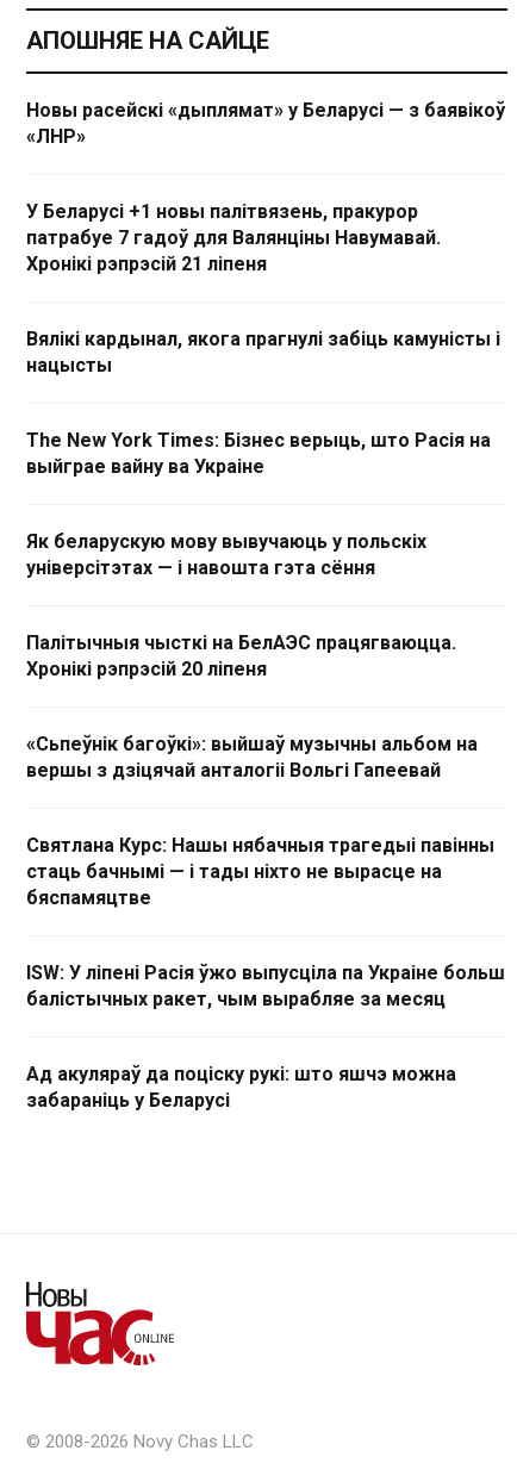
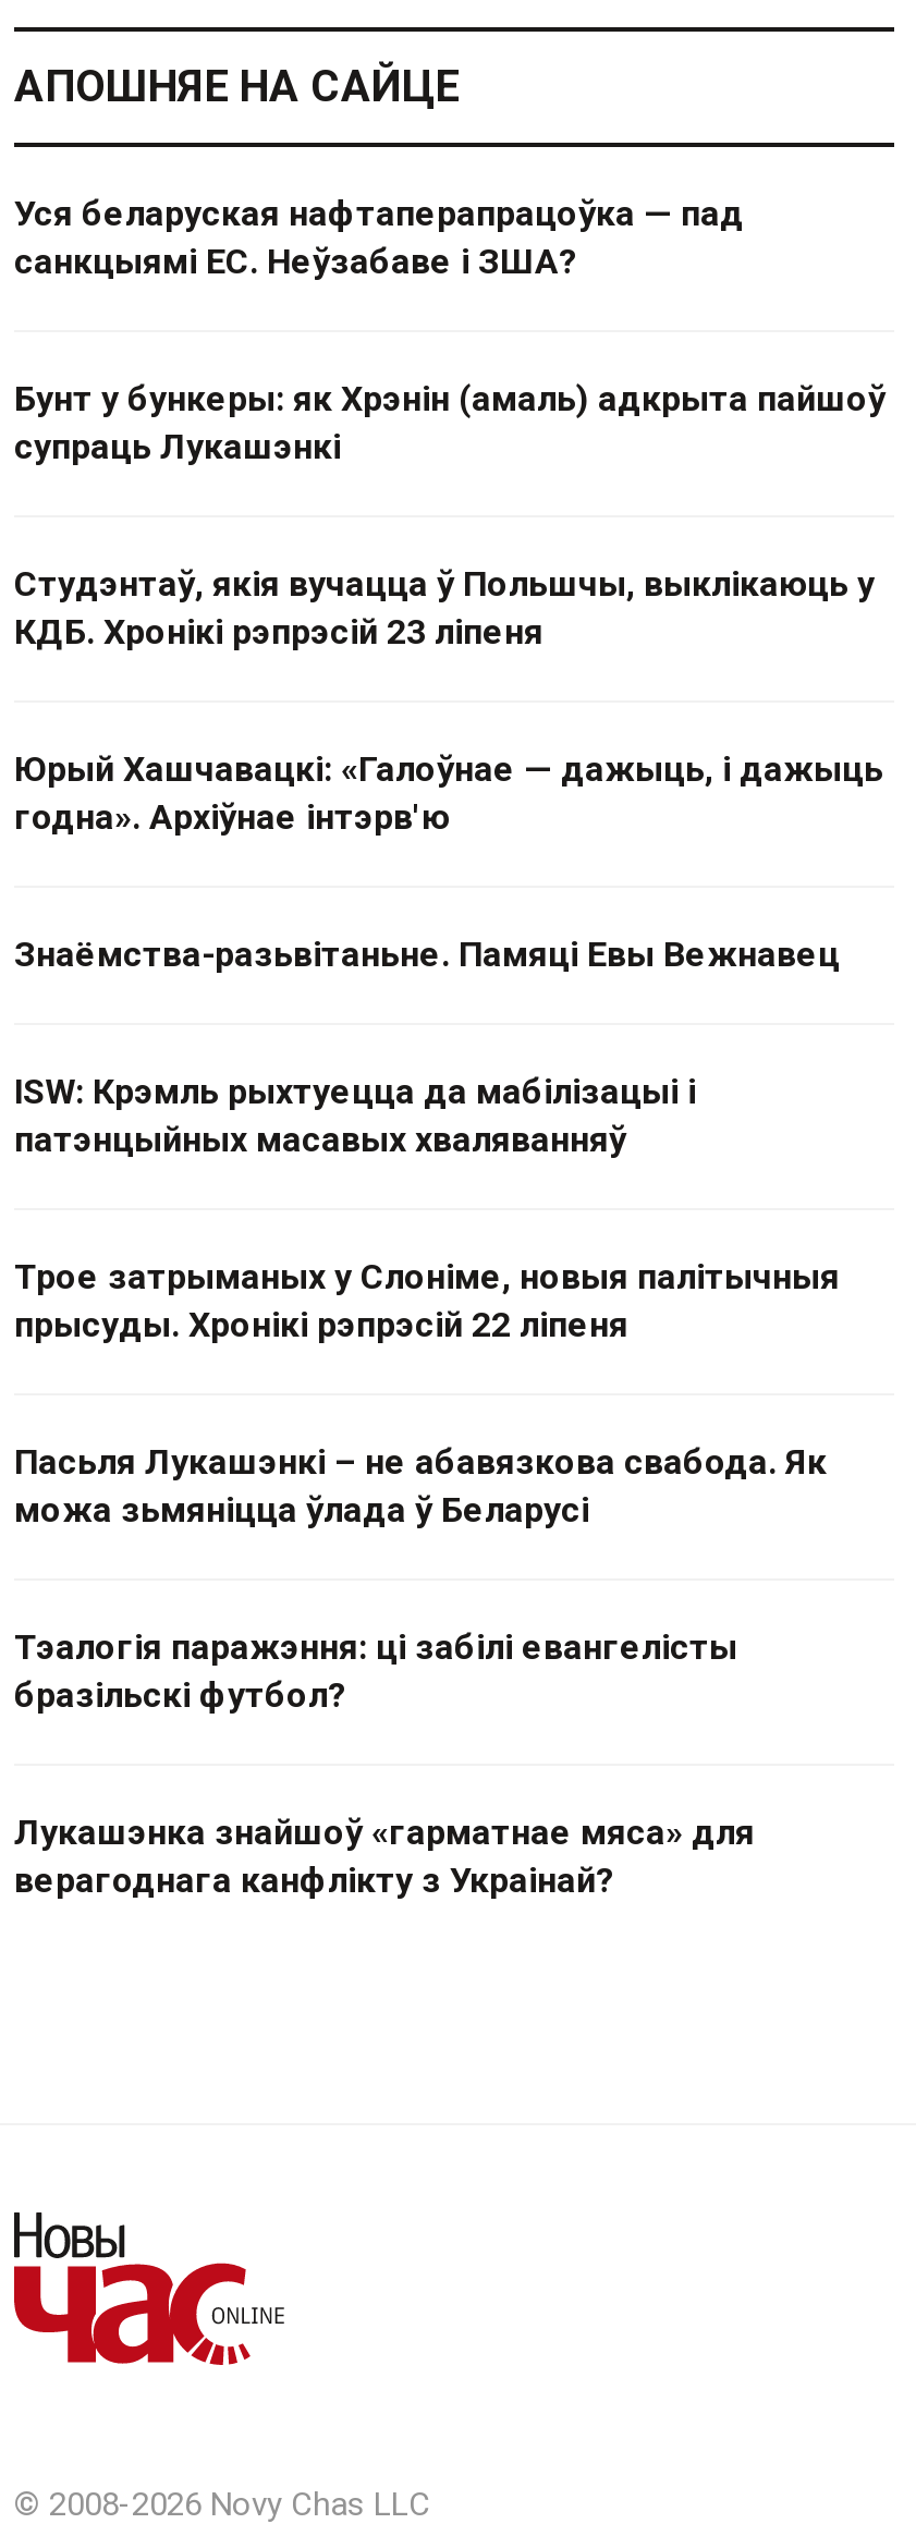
- Новы расейскі «дыплямат» у Беларусі — з баявікоў
- «ЛНР»
+ Уся беларуская нафтаперапрацоўка — пад
+ санкцыямі ЕС. Неўзабаве і ЗША?

- У Беларусі +1 новы палітвязень, пракурор
- патрабуе 7 гадоў для Валянціны Навумавай.
- Хронікі рэпрэсій 21 ліпеня
+ Бунт у бункеры: як Хрэнін (амаль) адкрыта пайшоў
+ супраць Лукашэнкі

- Вялікі кардынал, якога прагнулі забіць камуністы і
- нацысты
+ Студэнтаў, якія вучацца ў Польшчы, выклікаюць у
+ КДБ. Хронікі рэпрэсій 23 ліпеня

- The New York Times: Бізнес верыць, што Расія на
- выйграе вайну ва Украіне
+ Юрый Хашчавацкі: «Галоўнае — дажыць, і дажыць
+ годна». Архіўнае інтэрв'ю

- Як беларускую мову вывучаюць у польскіх
- універсітэтах — і навошта гэта сёння
+ Знаёмства-разьвітаньне. Памяці Евы Вежнавец

- Палітычныя чысткі на БелАЭС працягваюцца.
- Хронікі рэпрэсій 20 ліпеня
+ ISW: Крэмль рыхтуецца да мабілізацыі і
+ патэнцыйных масавых хваляванняў

- «Сьпеўнік багоўкі»: выйшаў музычны альбом на
- вершы з дзіцячай анталогіі Вольгі Гапеевай
+ Трое затрыманых у Слоніме, новыя палітычныя
+ прысуды. Хронікі рэпрэсій 22 ліпеня

- Святлана Курс: Нашы нябачныя трагедыі павінны
- стаць бачнымі — і тады ніхто не вырасце на
- бяспамяцтве
+ Пасьля Лукашэнкі – не абавязкова свабода. Як
+ можа зьмяніцца ўлада ў Беларусі

- ISW: У ліпені Расія ўжо выпусціла па Украіне больш
- балістычных ракет, чым вырабляе за месяц
+ Тэалогія паражэння: ці забілі евангелісты
+ бразільскі футбол?

- Ад акуляраў да поціску рукі: што яшчэ можна
- забараніць у Беларусі
+ Лукашэнка знайшоў «гарматнае мяса» для
+ верагоднага канфлікту з Украінай?
